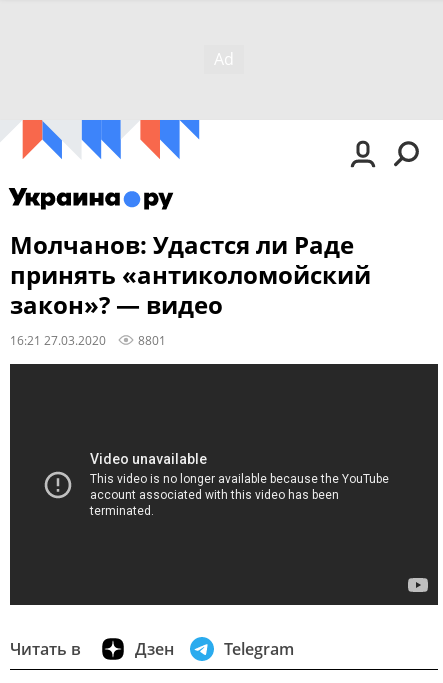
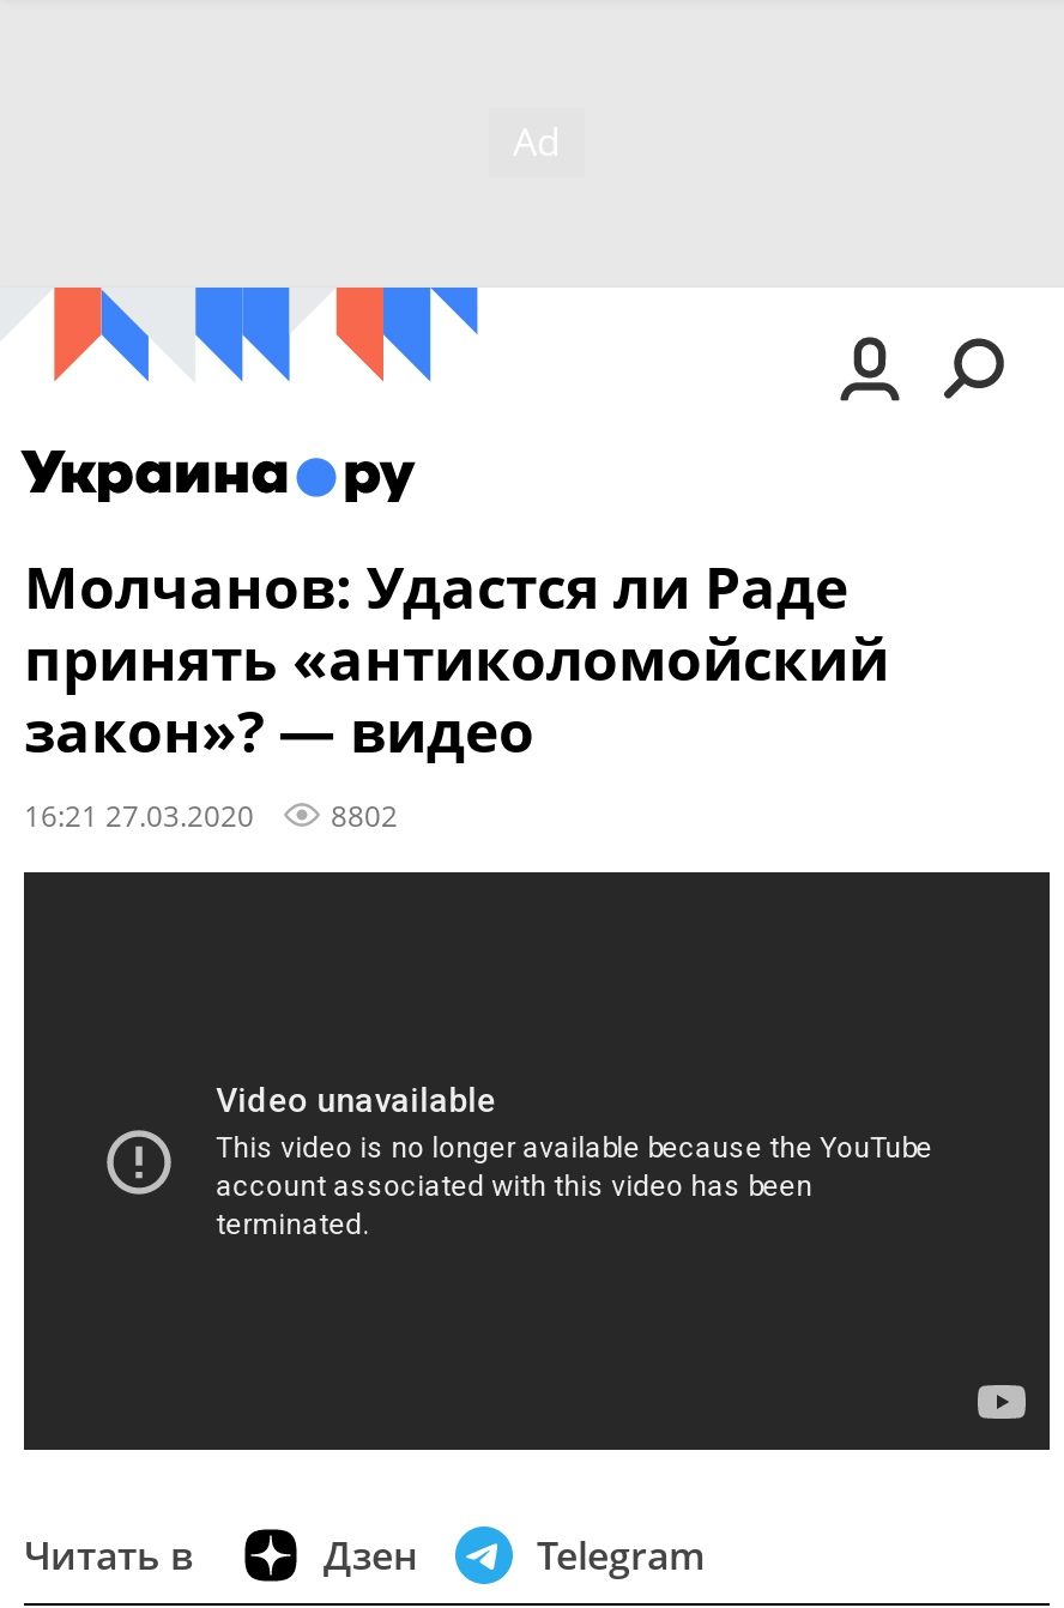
- 16:21 27.03.2020 8801
+ 16:21 27.03.2020 8802
